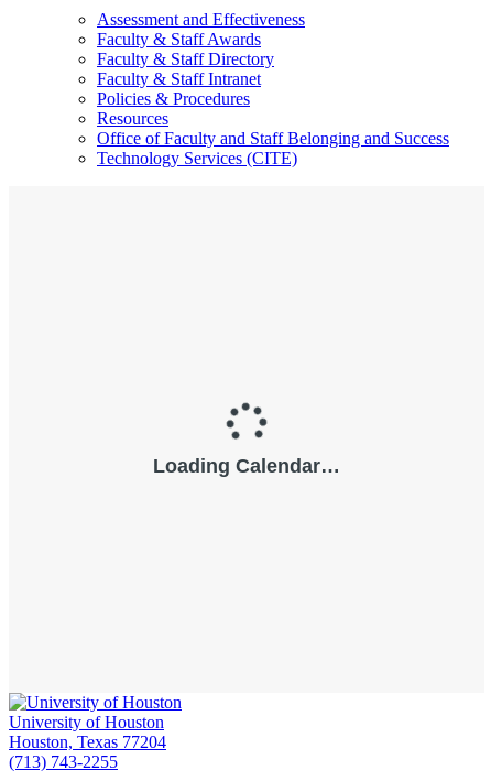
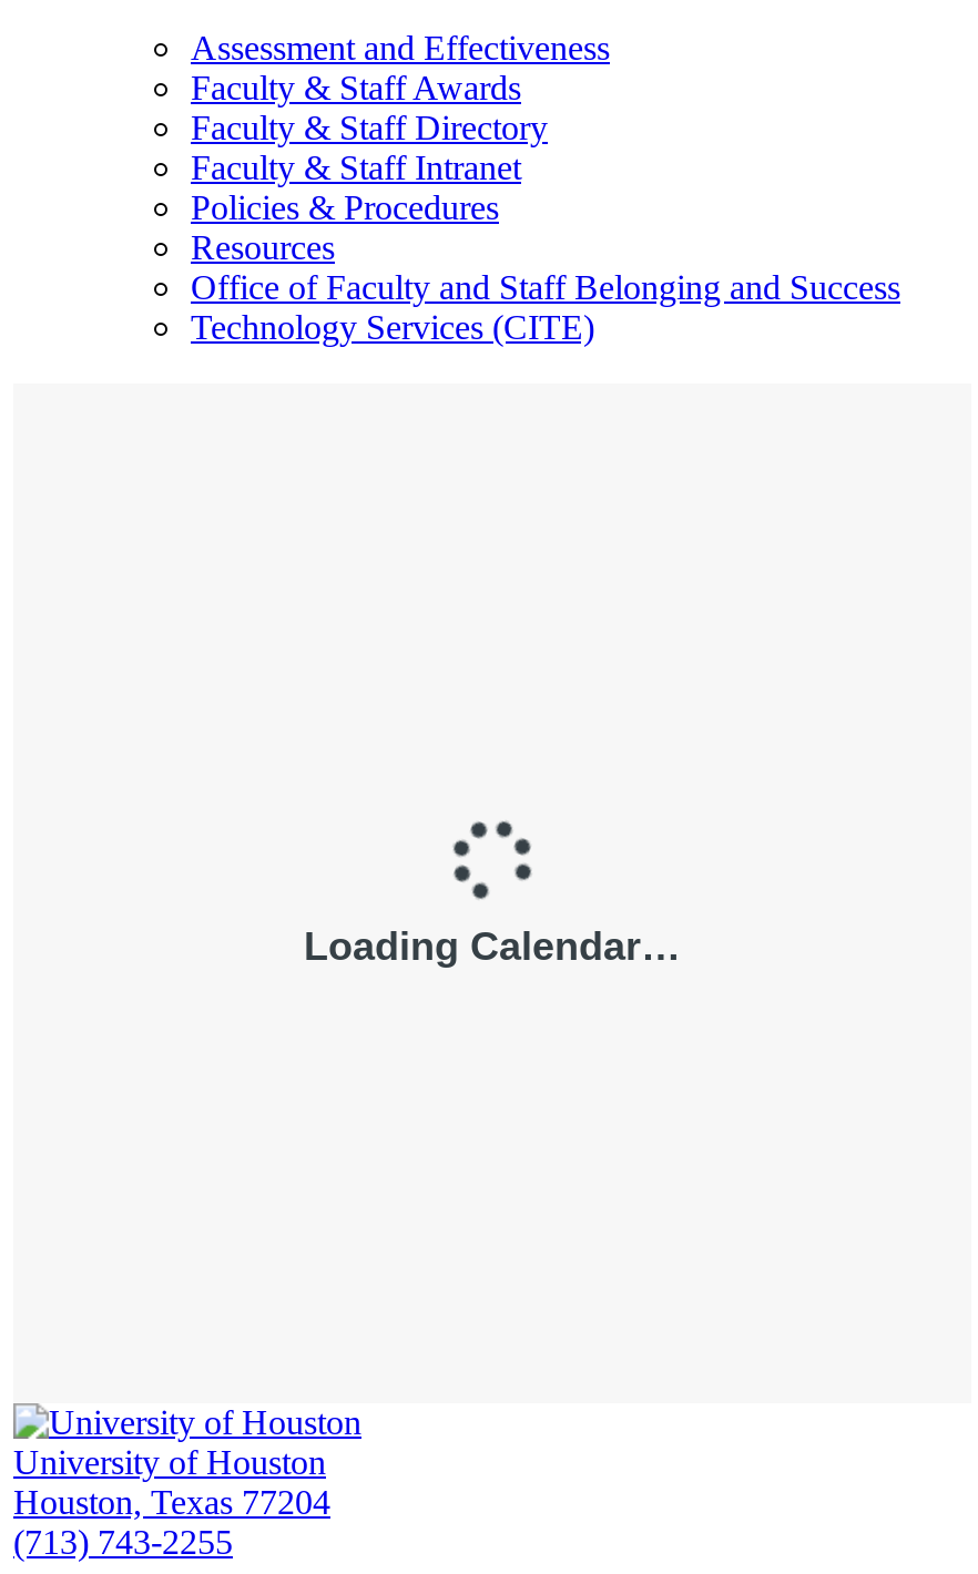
- [image]
+ [image]
